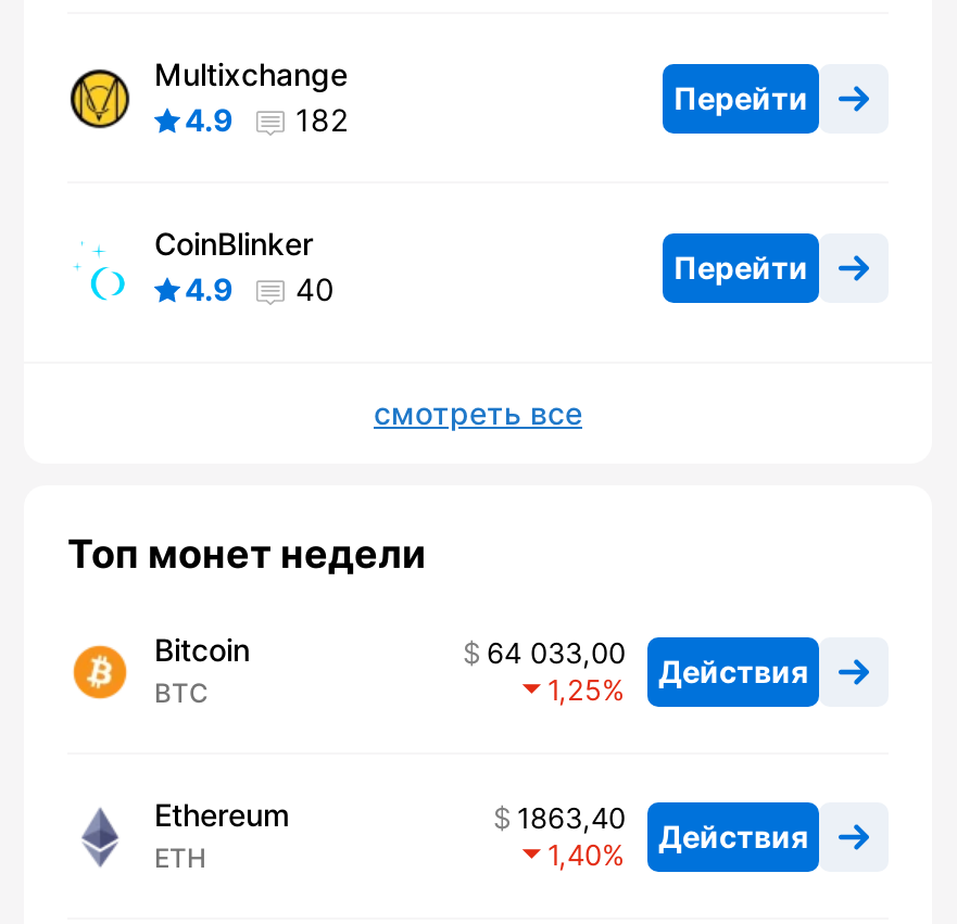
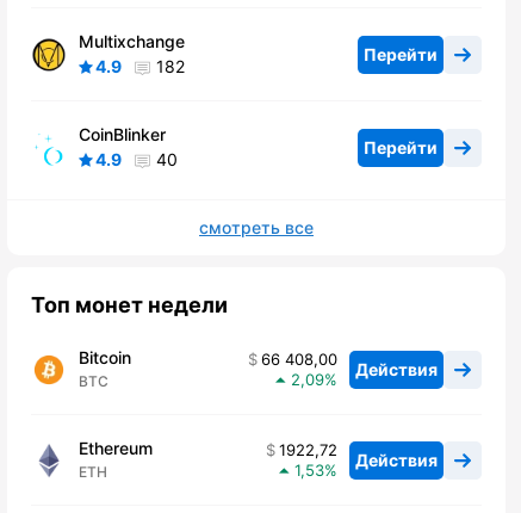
- 64 033,00 Действия
+ 66 408,00 Действия

- 1,25
+ 2,09

- 1863,40 Действия
+ 1922,72 Действия

- 1,40
+ 1,53
